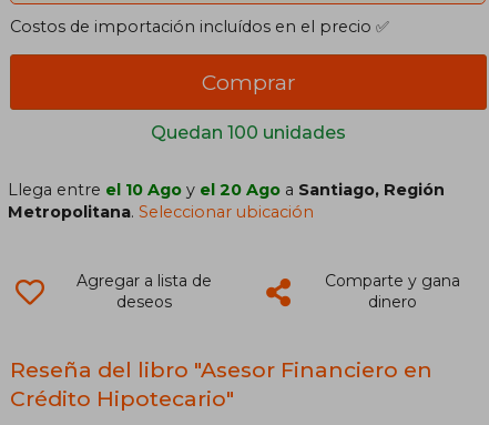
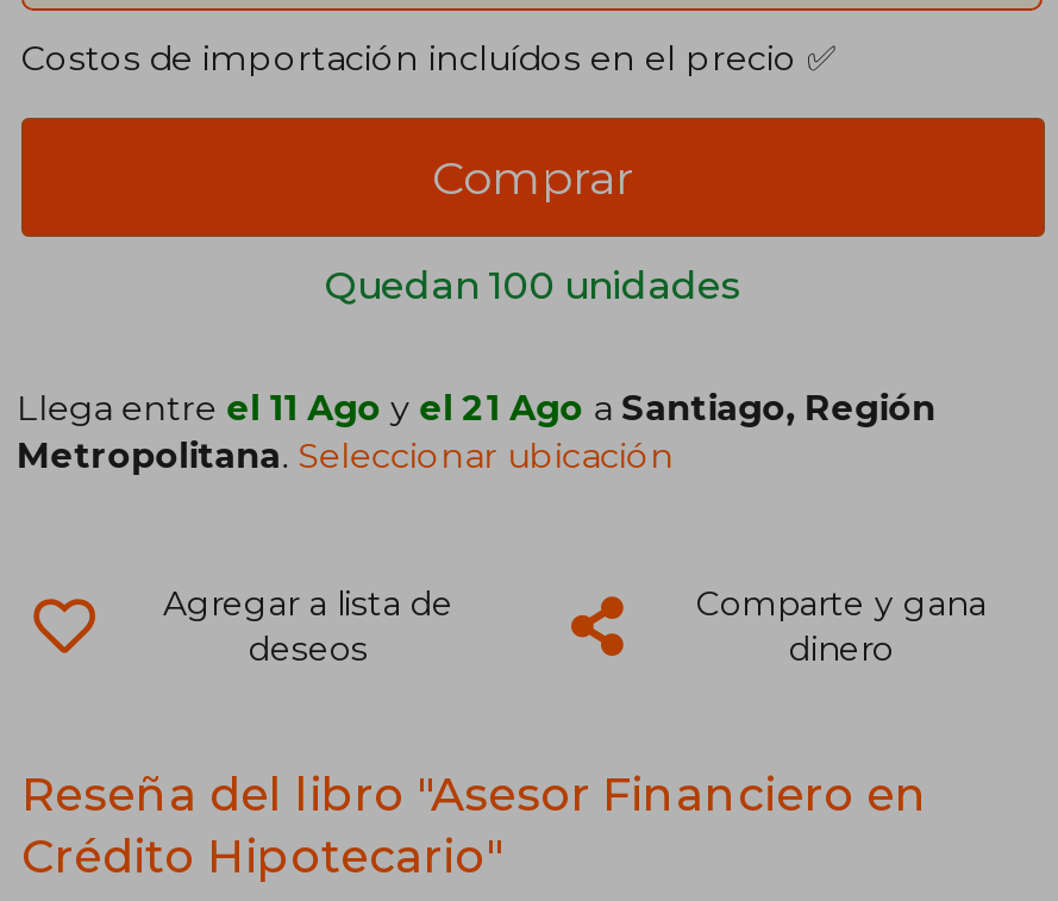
- Llega entre el 10 Ago y el 20 Ago a Santiago, Región
+ Llega entre el 11 Ago y el 21 Ago a Santiago, Región
